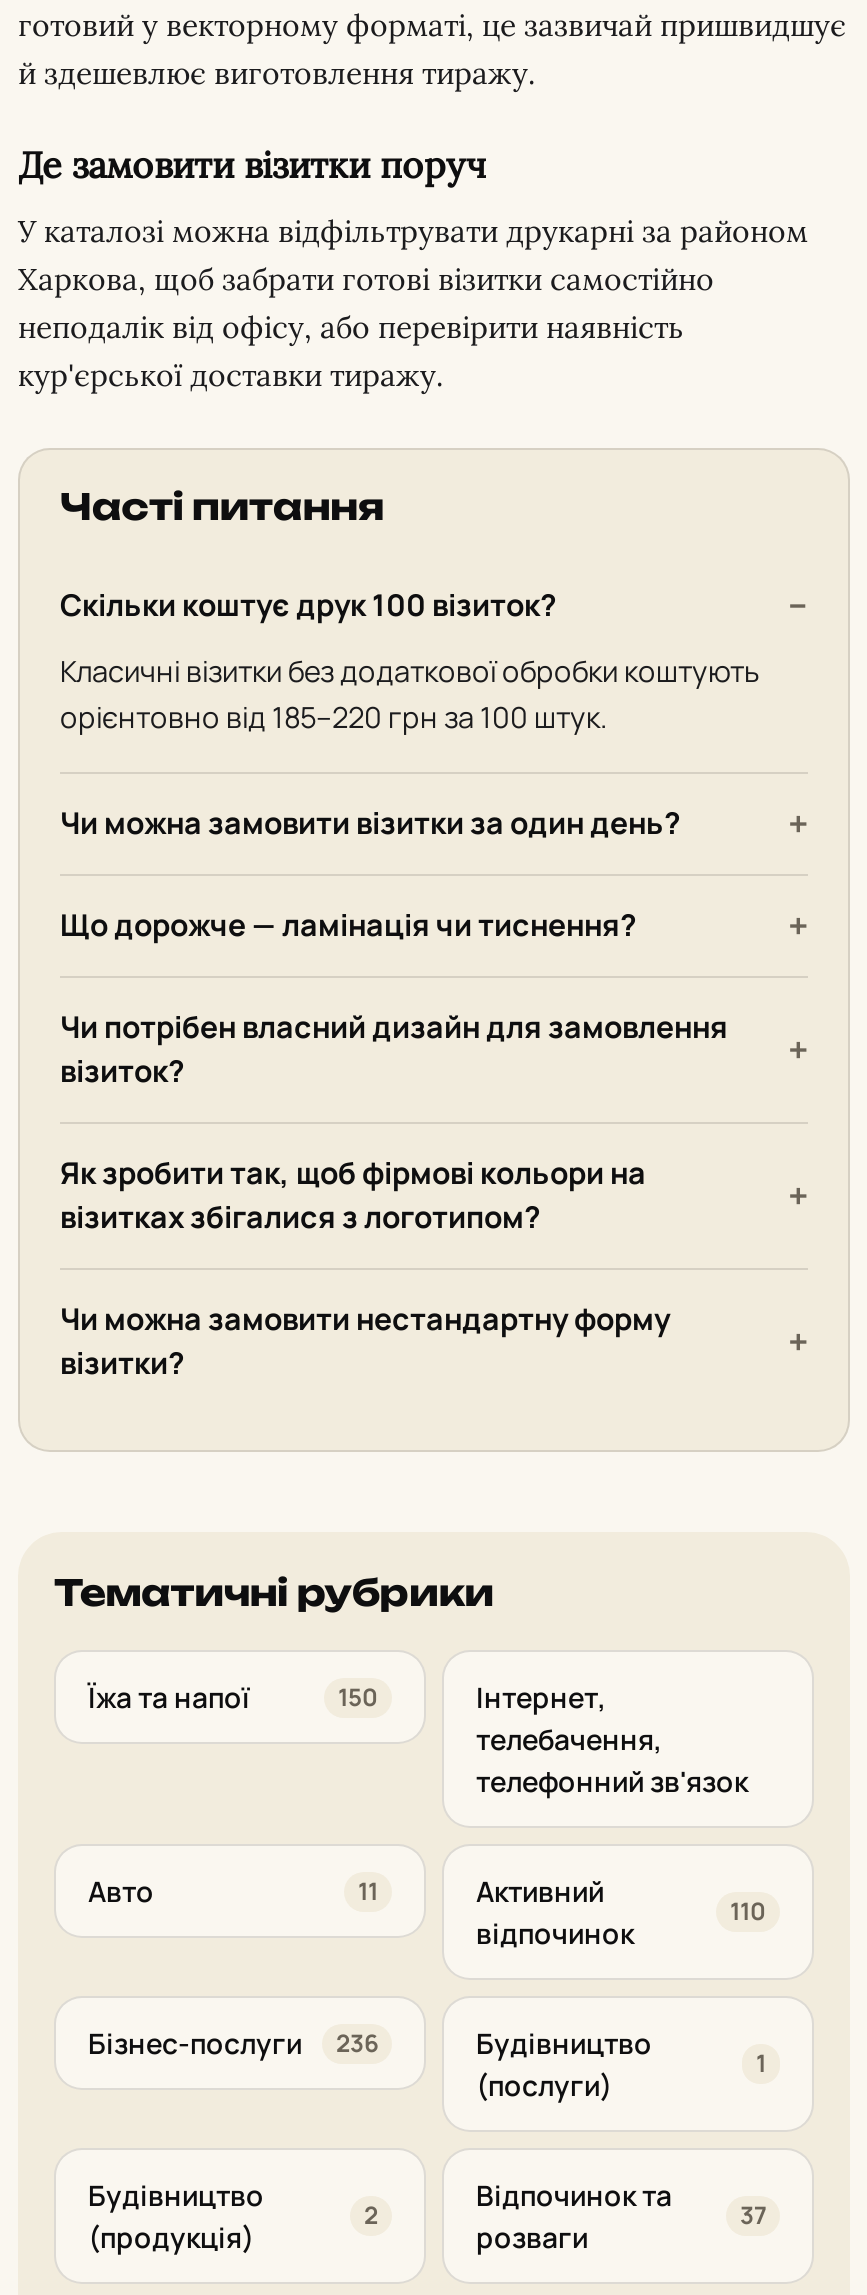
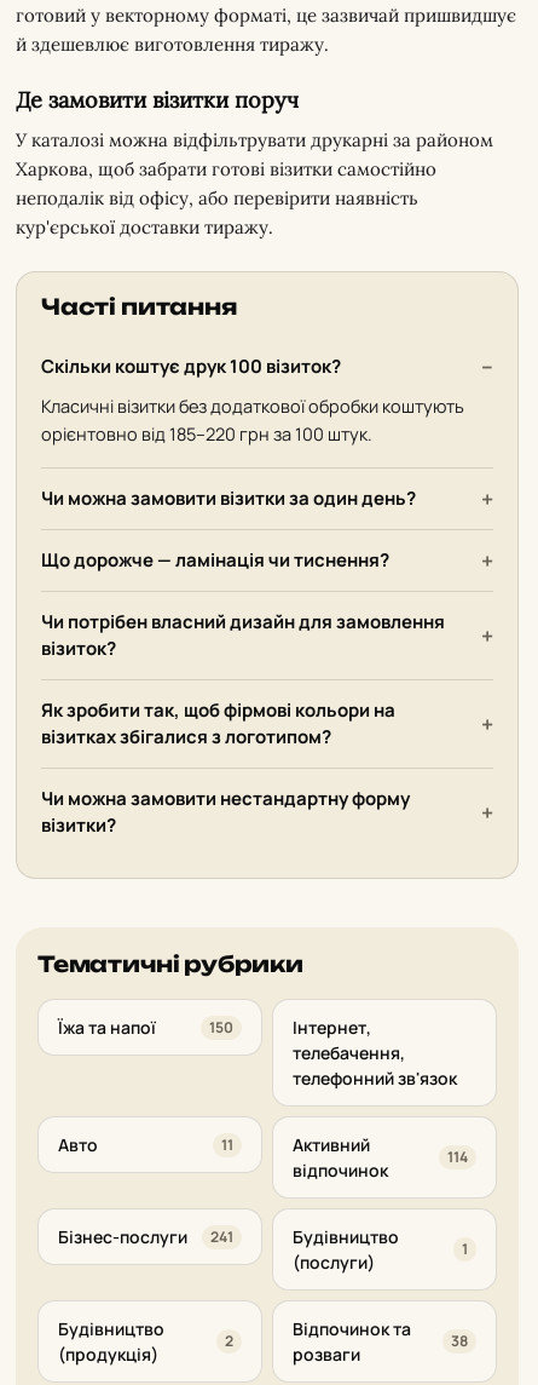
- 110
+ 114

- Бізнес-послуги 236
+ Бізнес-послуги 241

- 37
+ 38
